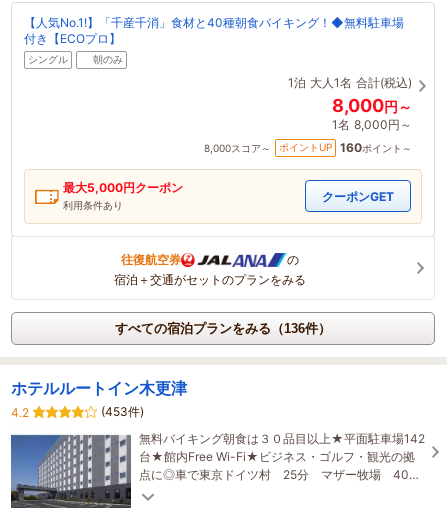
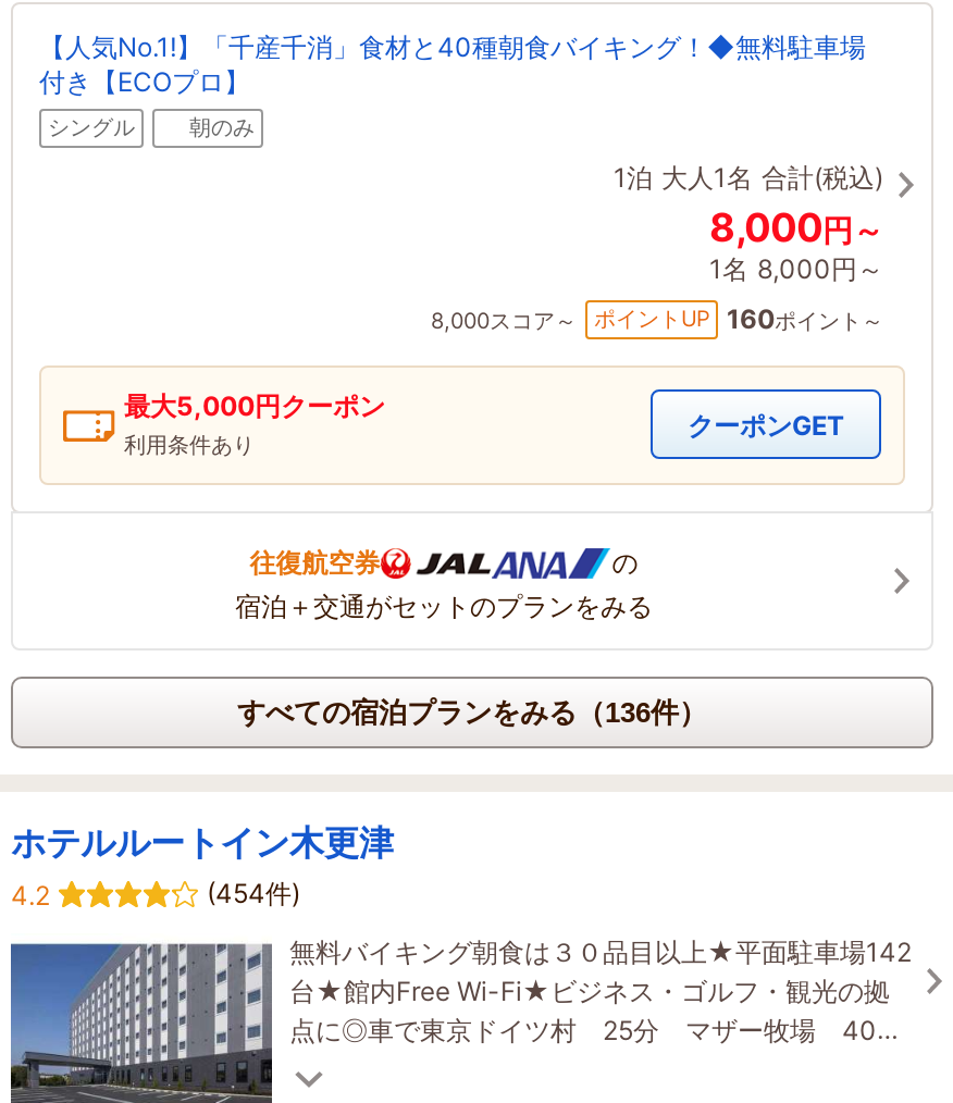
- (453件)
+ (454件)
